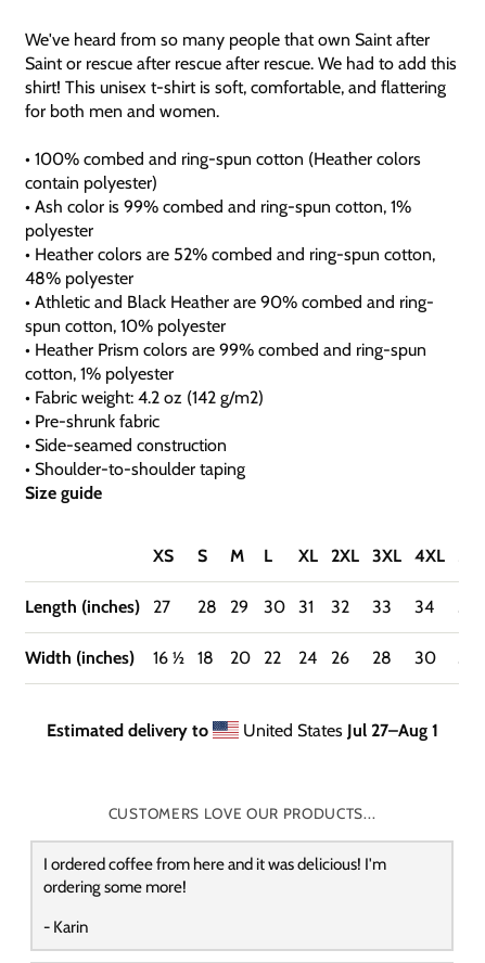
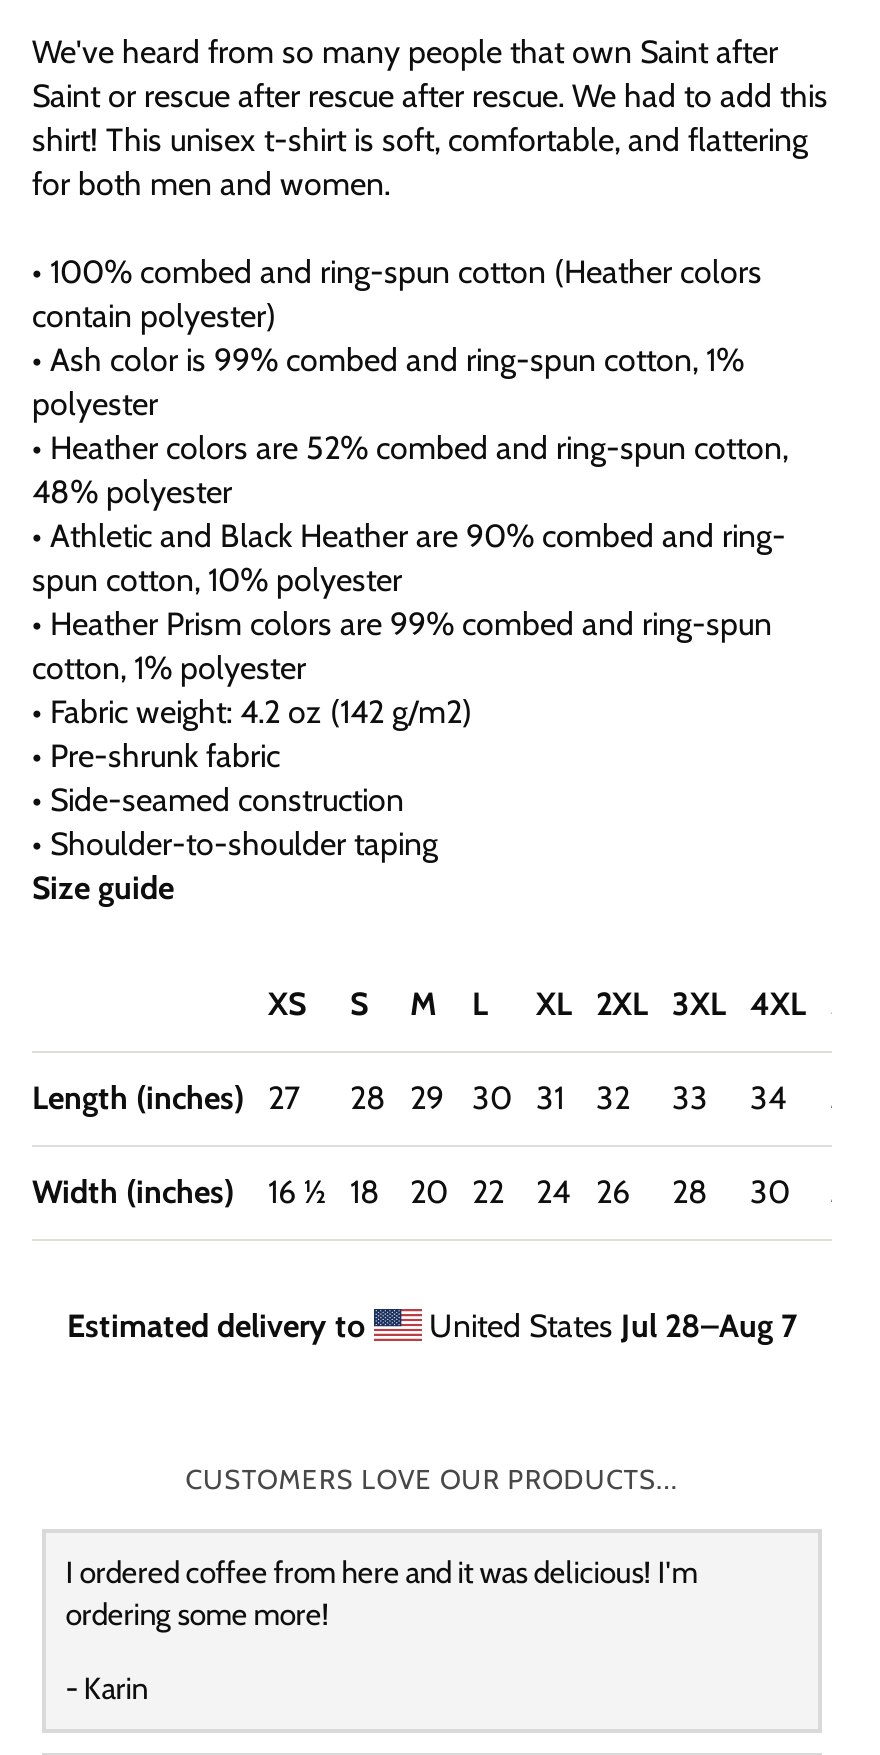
- United States Jul 27–Aug 1
+ United States Jul 28–Aug 7
